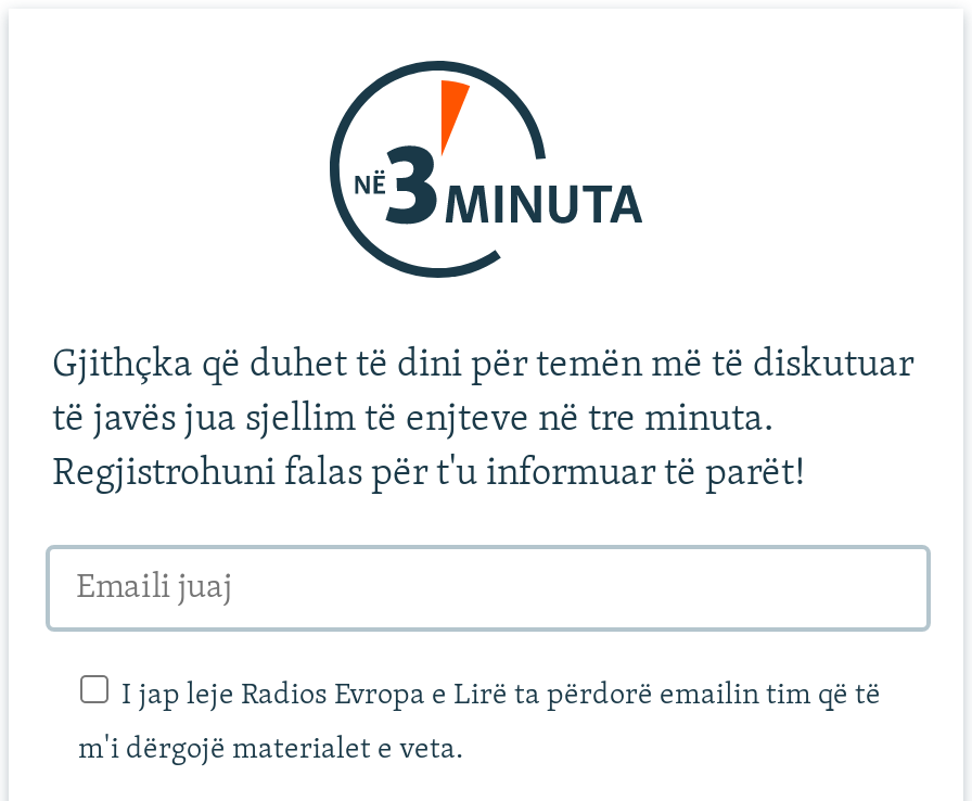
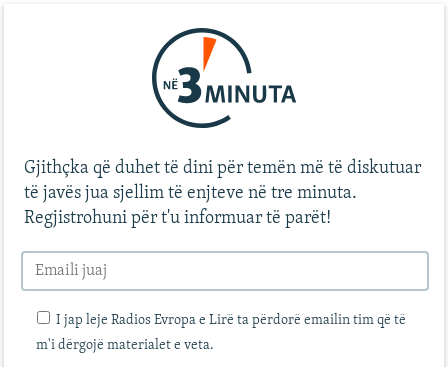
- Regjistrohuni falas për t'u informuar të parët!
+ Regjistrohuni për t'u informuar të parët!
